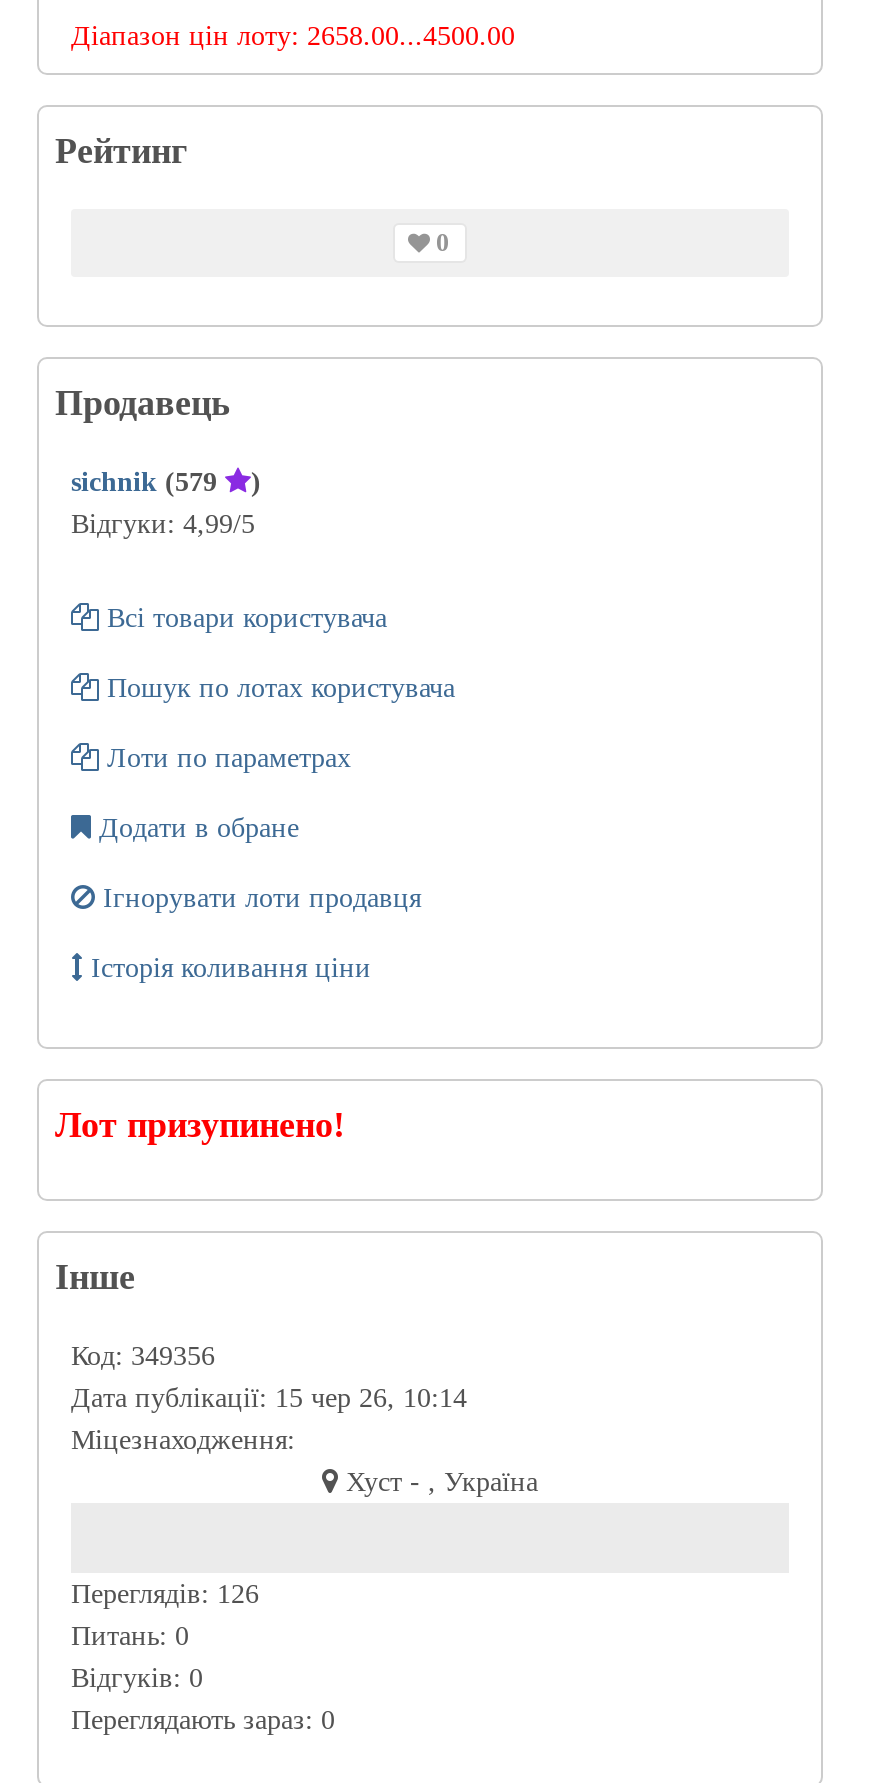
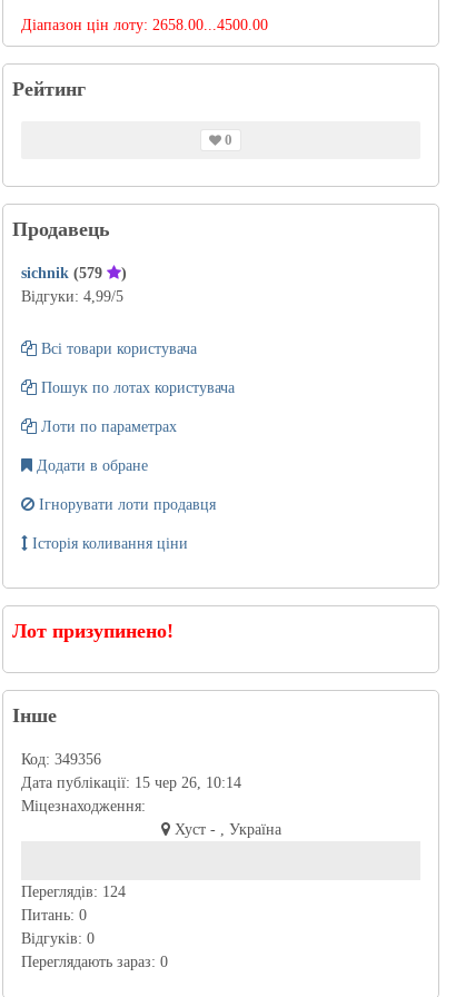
- Переглядів: 126
+ Переглядів: 124
